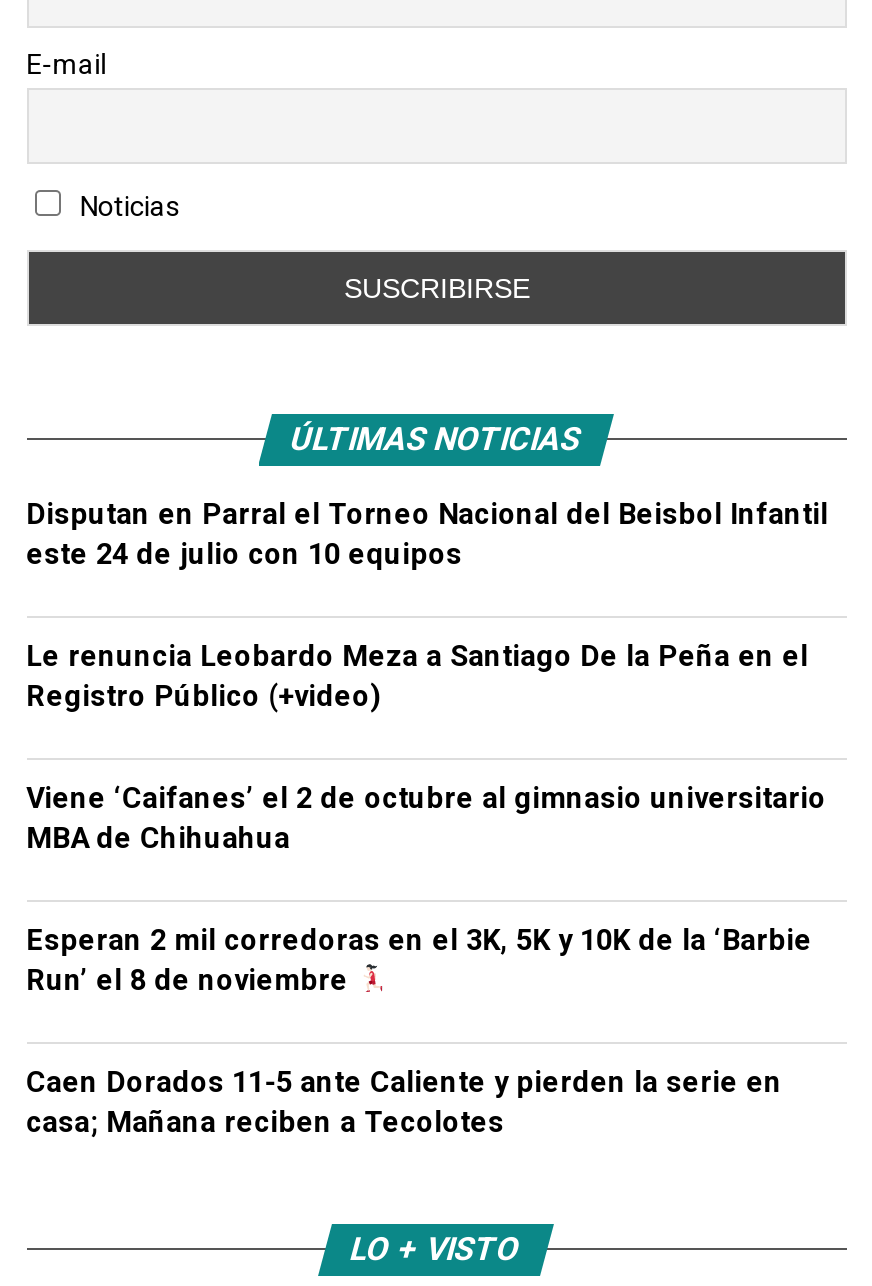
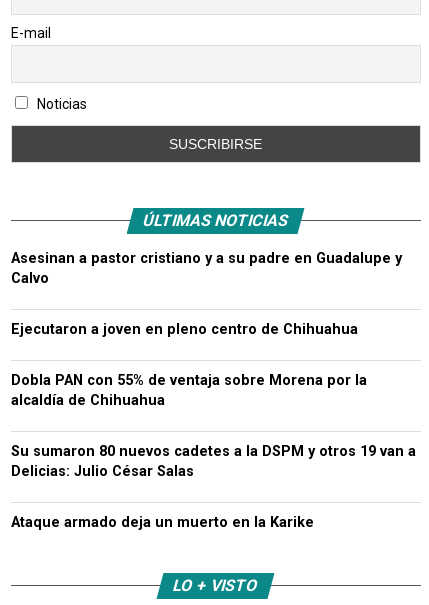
- Disputan en Parral el Torneo Nacional del Beisbol Infantil
- este 24 de julio con 10 equipos
+ Asesinan a pastor cristiano y a su padre en Guadalupe y
+ Calvo

- Le renuncia Leobardo Meza a Santiago De la Peña en el
- Registro Público (+video)
+ Ejecutaron a joven en pleno centro de Chihuahua

- Viene ‘Caifanes’ el 2 de octubre al gimnasio universitario
- MBA de Chihuahua
+ Dobla PAN con 55% de ventaja sobre Morena por la
+ alcaldía de Chihuahua

- Esperan 2 mil corredoras en el 3K, 5K y 10K de la ‘Barbie
- Run’ el 8 de noviembre
+ Su sumaron 80 nuevos cadetes a la DSPM y otros 19 van a
+ Delicias: Julio César Salas

- Caen Dorados 11-5 ante Caliente y pierden la serie en
- casa; Mañana reciben a Tecolotes
+ Ataque armado deja un muerto en la Karike
